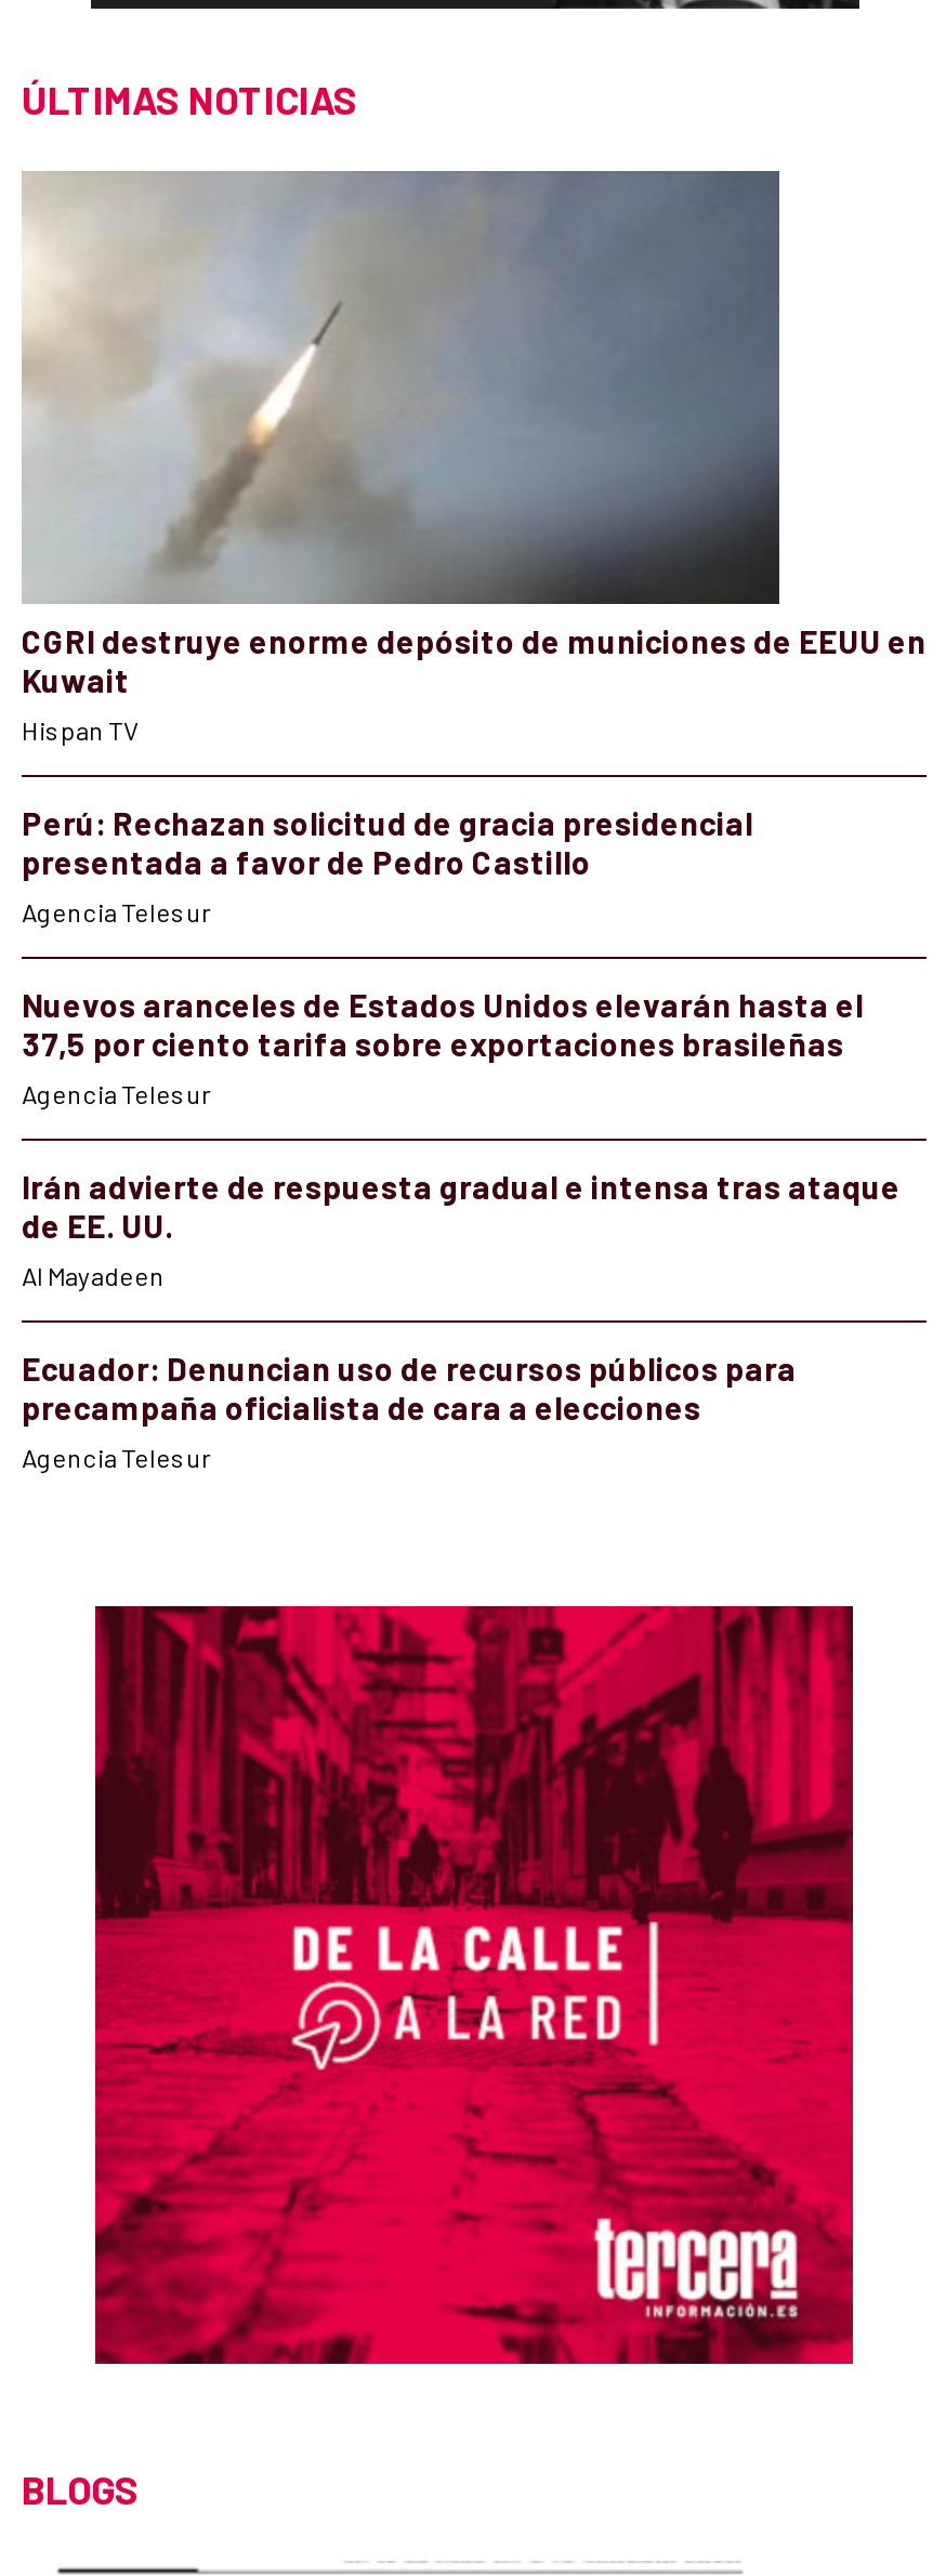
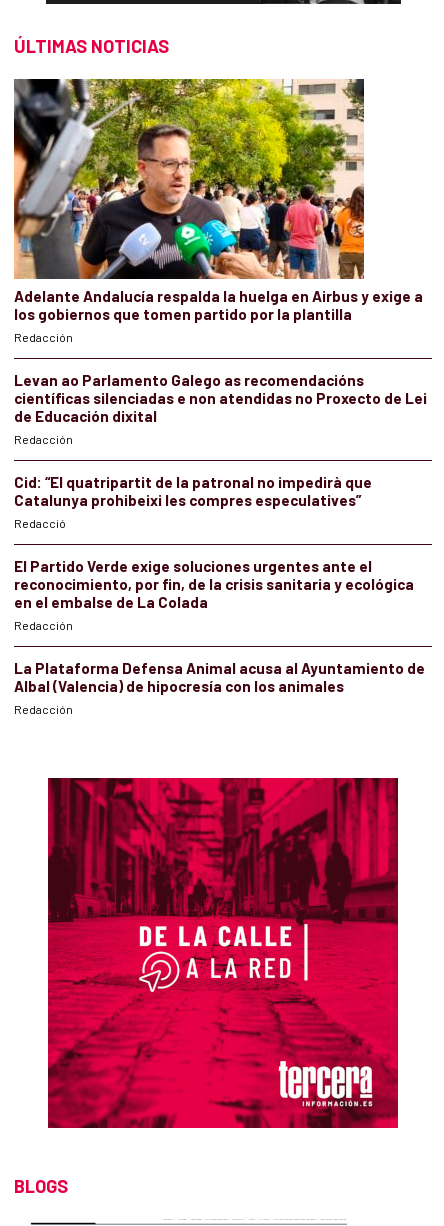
- [image]
+ [image]

- CGRI destruye enorme depósito de municiones de EEUU en
- Kuwait
- Hispan TV
+ Adelante Andalucía respalda la huelga en Airbus y exige a
+ los gobiernos que tomen partido por la plantilla
+ Redacción

- Perú: Rechazan solicitud de gracia presidencial
- presentada a favor de Pedro Castillo
- Agencia Telesur
+ Levan ao Parlamento Galego as recomendacións
+ científicas silenciadas e non atendidas no Proxecto de Lei
+ de Educación dixital
+ Redacción

- Nuevos aranceles de Estados Unidos elevarán hasta el
- 37,5 por ciento tarifa sobre exportaciones brasileñas
- Agencia Telesur
+ Cid: “El quatripartit de la patronal no impedirà que
+ Catalunya prohibeixi les compres especulatives”
+ Redacció

- Irán advierte de respuesta gradual e intensa tras ataque
- de EE. UU.
- Al Mayadeen
+ El Partido Verde exige soluciones urgentes ante el
+ reconocimiento, por fin, de la crisis sanitaria y ecológica
+ en el embalse de La Colada
+ Redacción

- Ecuador: Denuncian uso de recursos públicos para
- precampaña oficialista de cara a elecciones
- Agencia Telesur
+ La Plataforma Defensa Animal acusa al Ayuntamiento de
+ Albal (Valencia) de hipocresía con los animales
+ Redacción
